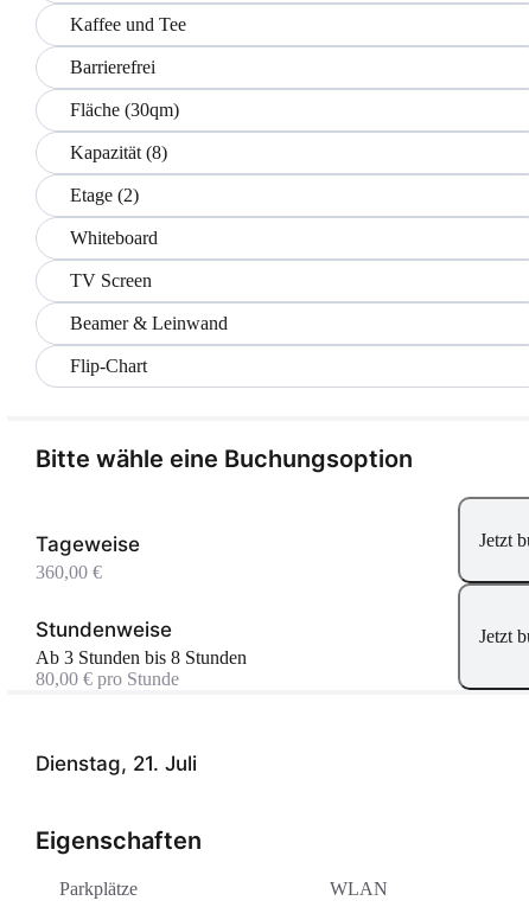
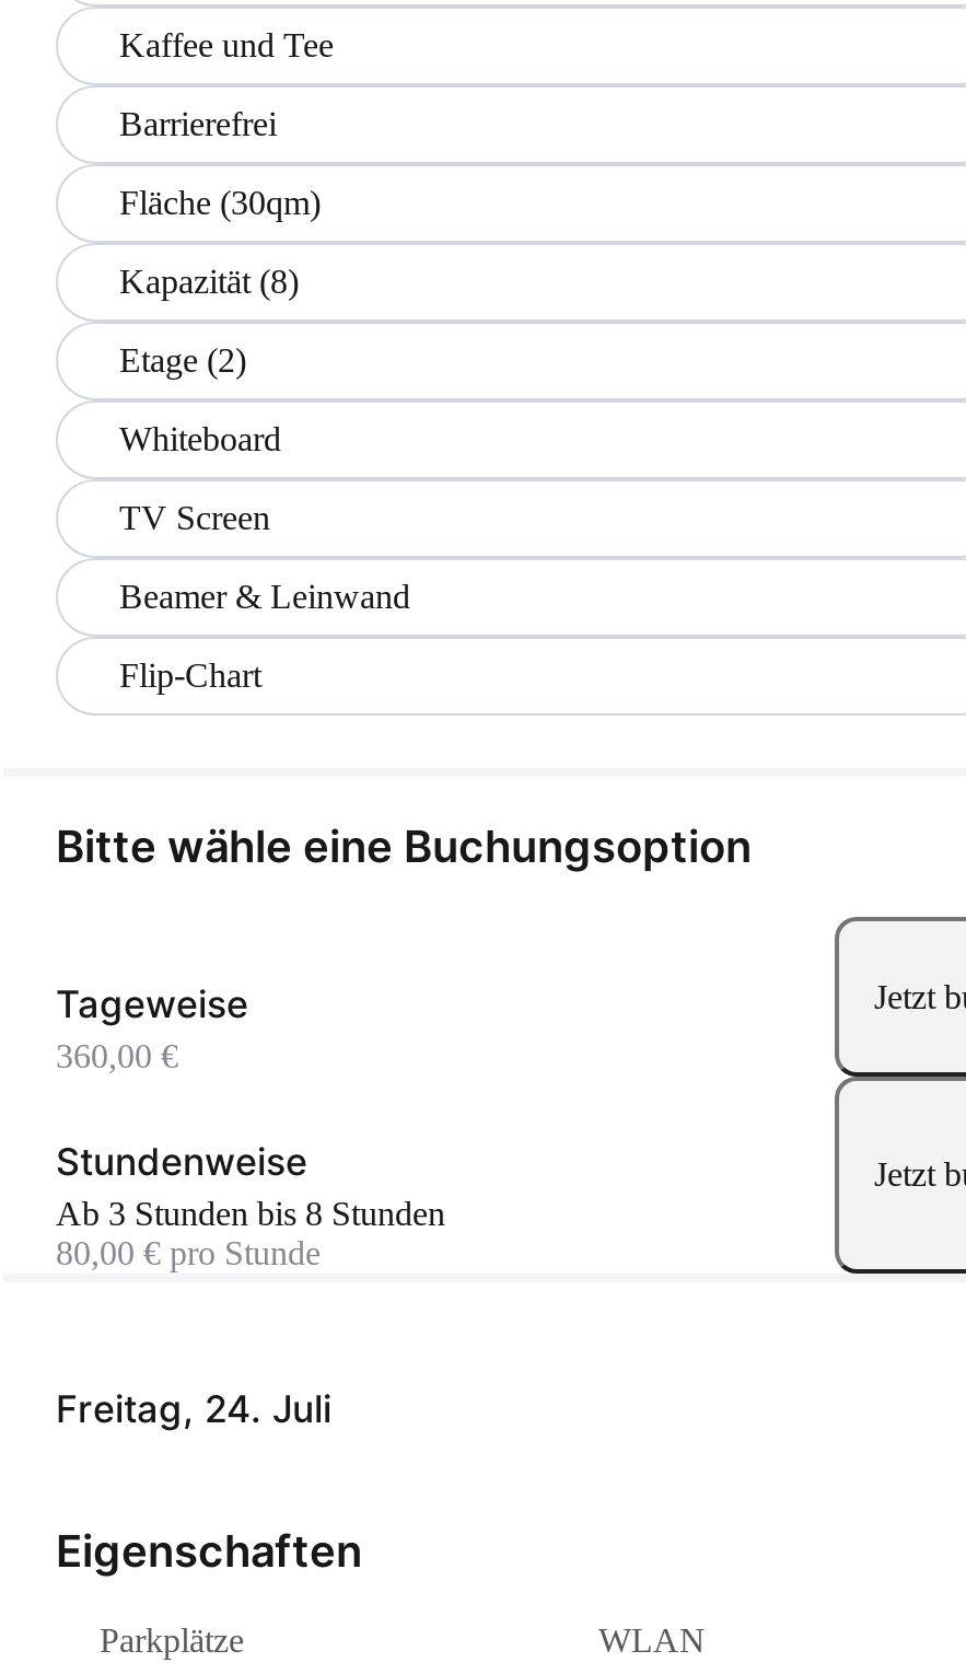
- Dienstag, 21. Juli
+ Freitag, 24. Juli
